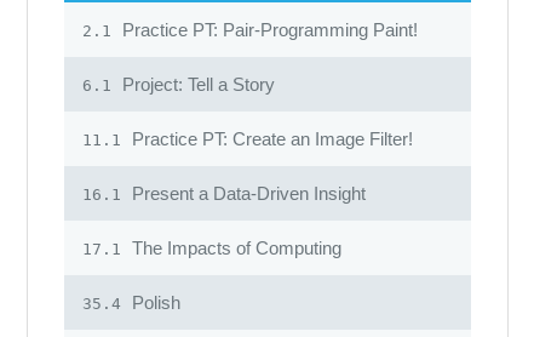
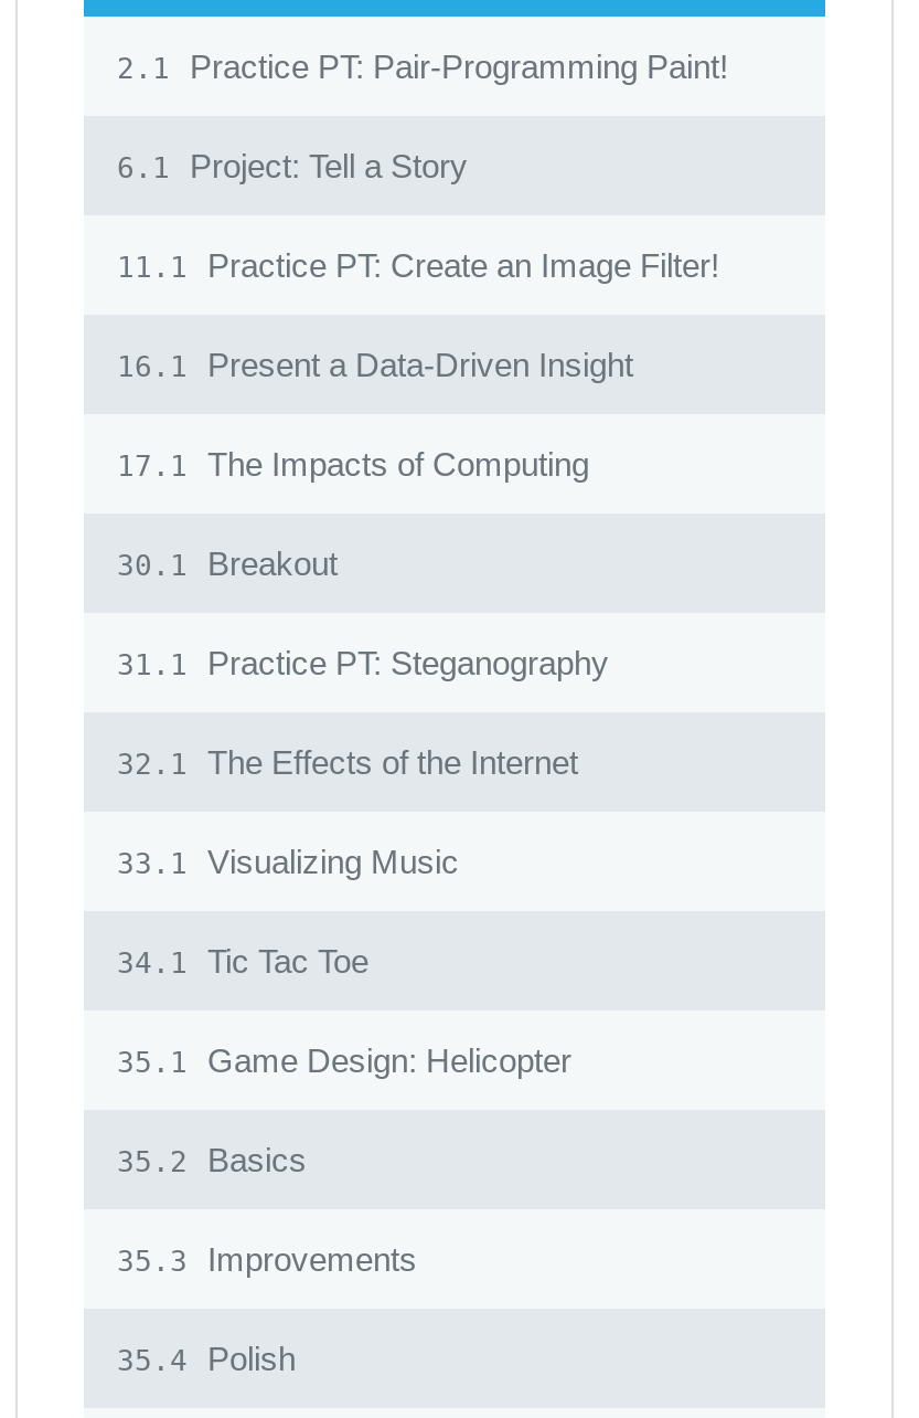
+ 30.1 Breakout
+ 31.1 Practice PT: Steganography
+ 32.1 The Effects of the Internet
+ 33.1 Visualizing Music
+ 34.1 Tic Tac Toe
+ 35.1 Game Design: Helicopter
+ 35.2 Basics
+ 35.3 Improvements
